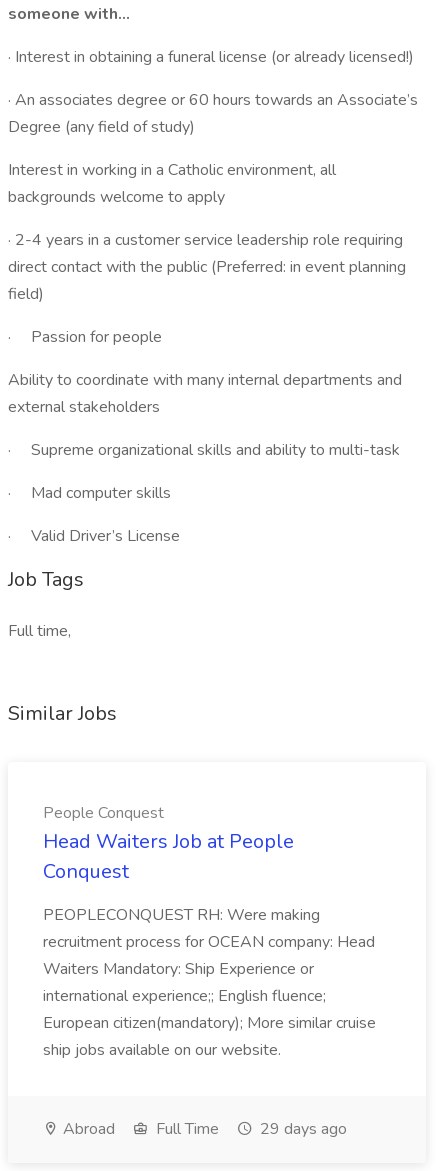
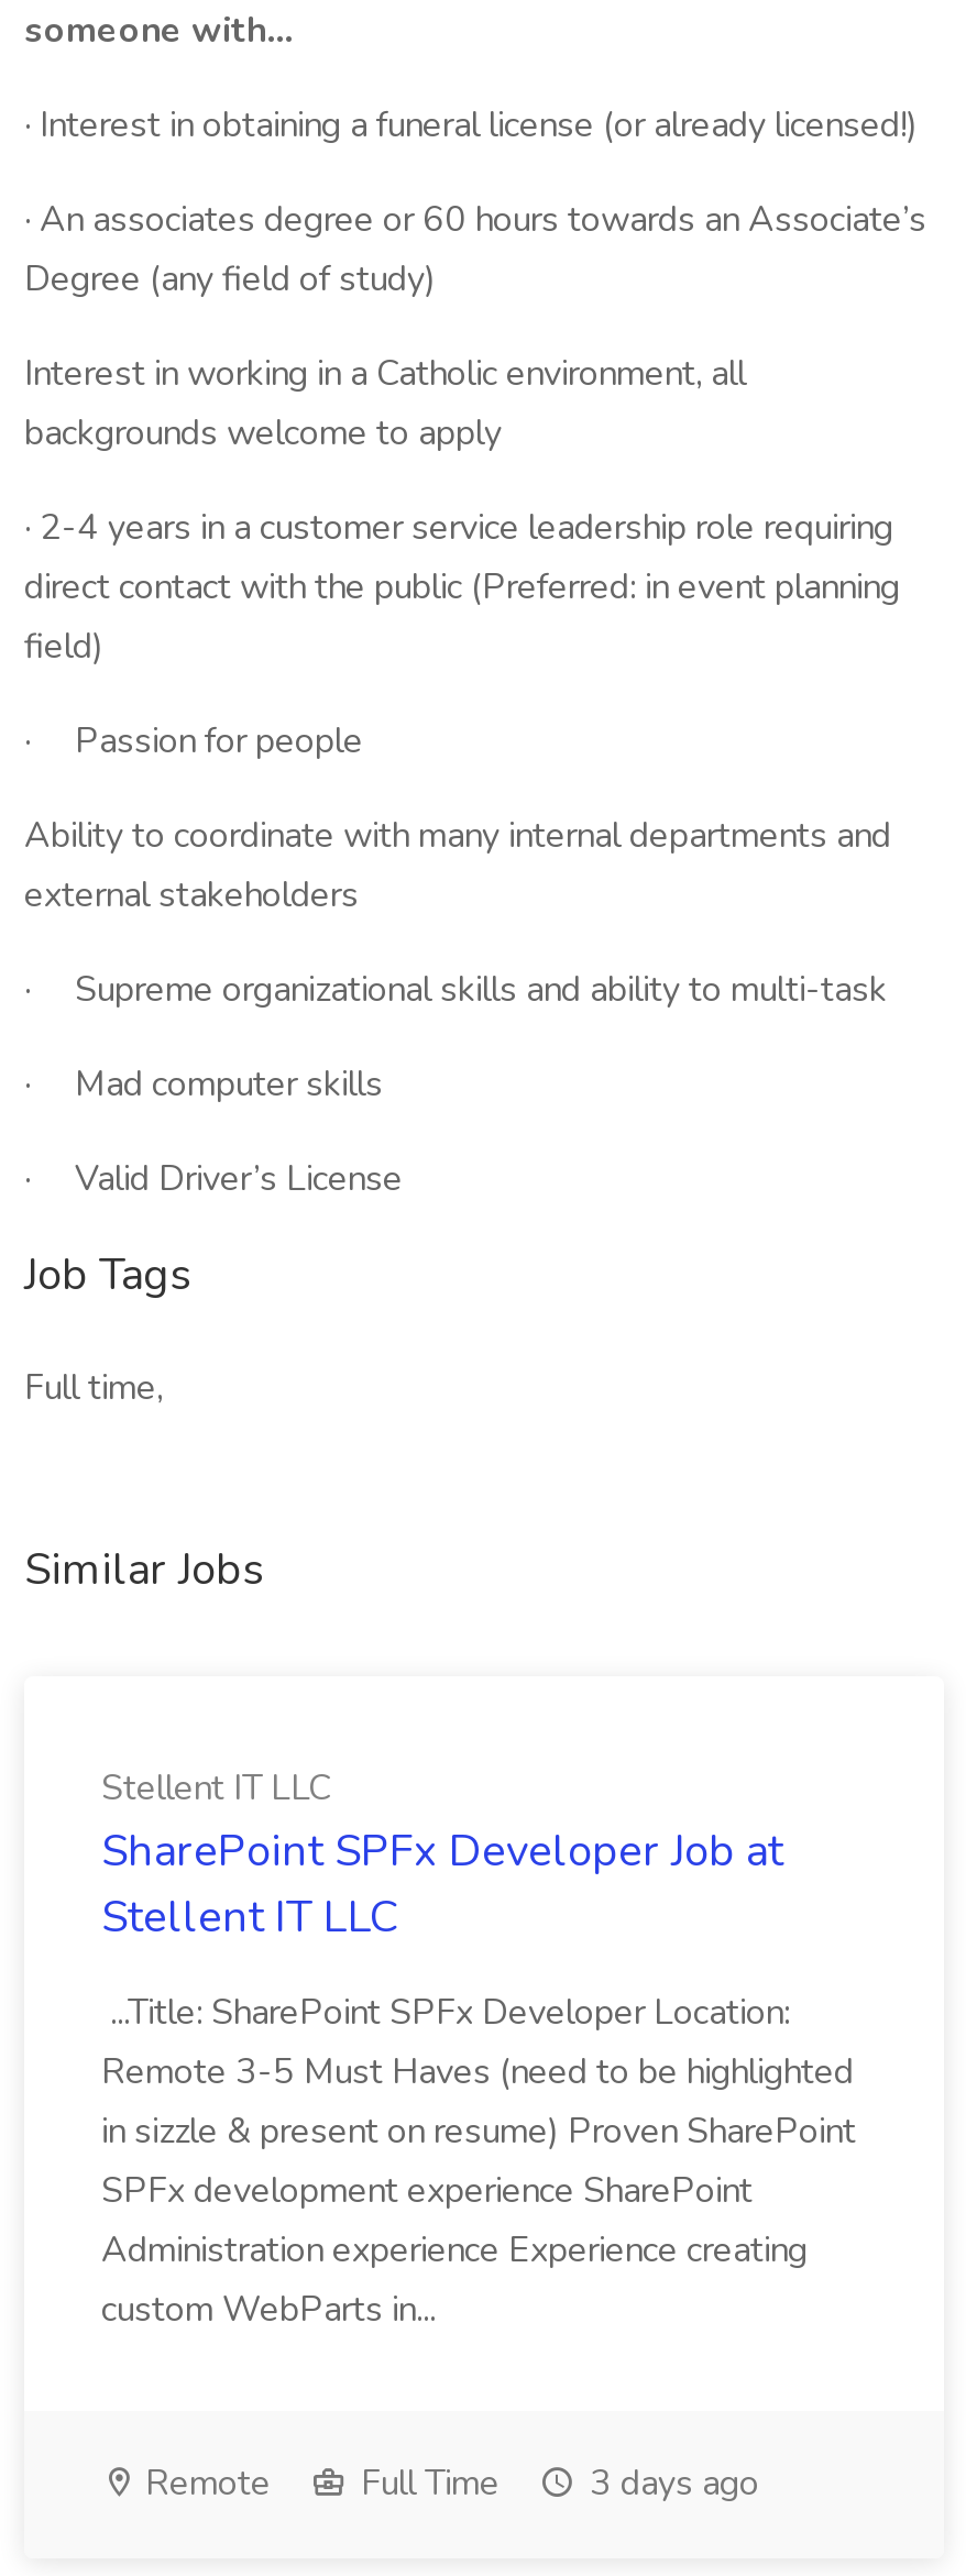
- People Conquest
- Head Waiters Job at People
- Conquest
+ Stellent IT LLC
+ SharePoint SPFx Developer Job at
+ Stellent IT LLC

- PEOPLECONQUEST RH: Were making
- recruitment process for OCEAN company: Head
- Waiters Mandatory: Ship Experience or
- international experience;; English fluence;
- European citizen(mandatory); More similar cruise
- ship jobs available on our website.
+ ...Title: SharePoint SPFx Developer Location:
+ Remote 3-5 Must Haves (need to be highlighted
+ in sizzle & present on resume) Proven SharePoint
+ SPFx development experience SharePoint
+ Administration experience Experience creating
+ custom WebParts in...

- Abroad
+ Remote

- 29 days ago
+ 3 days ago
